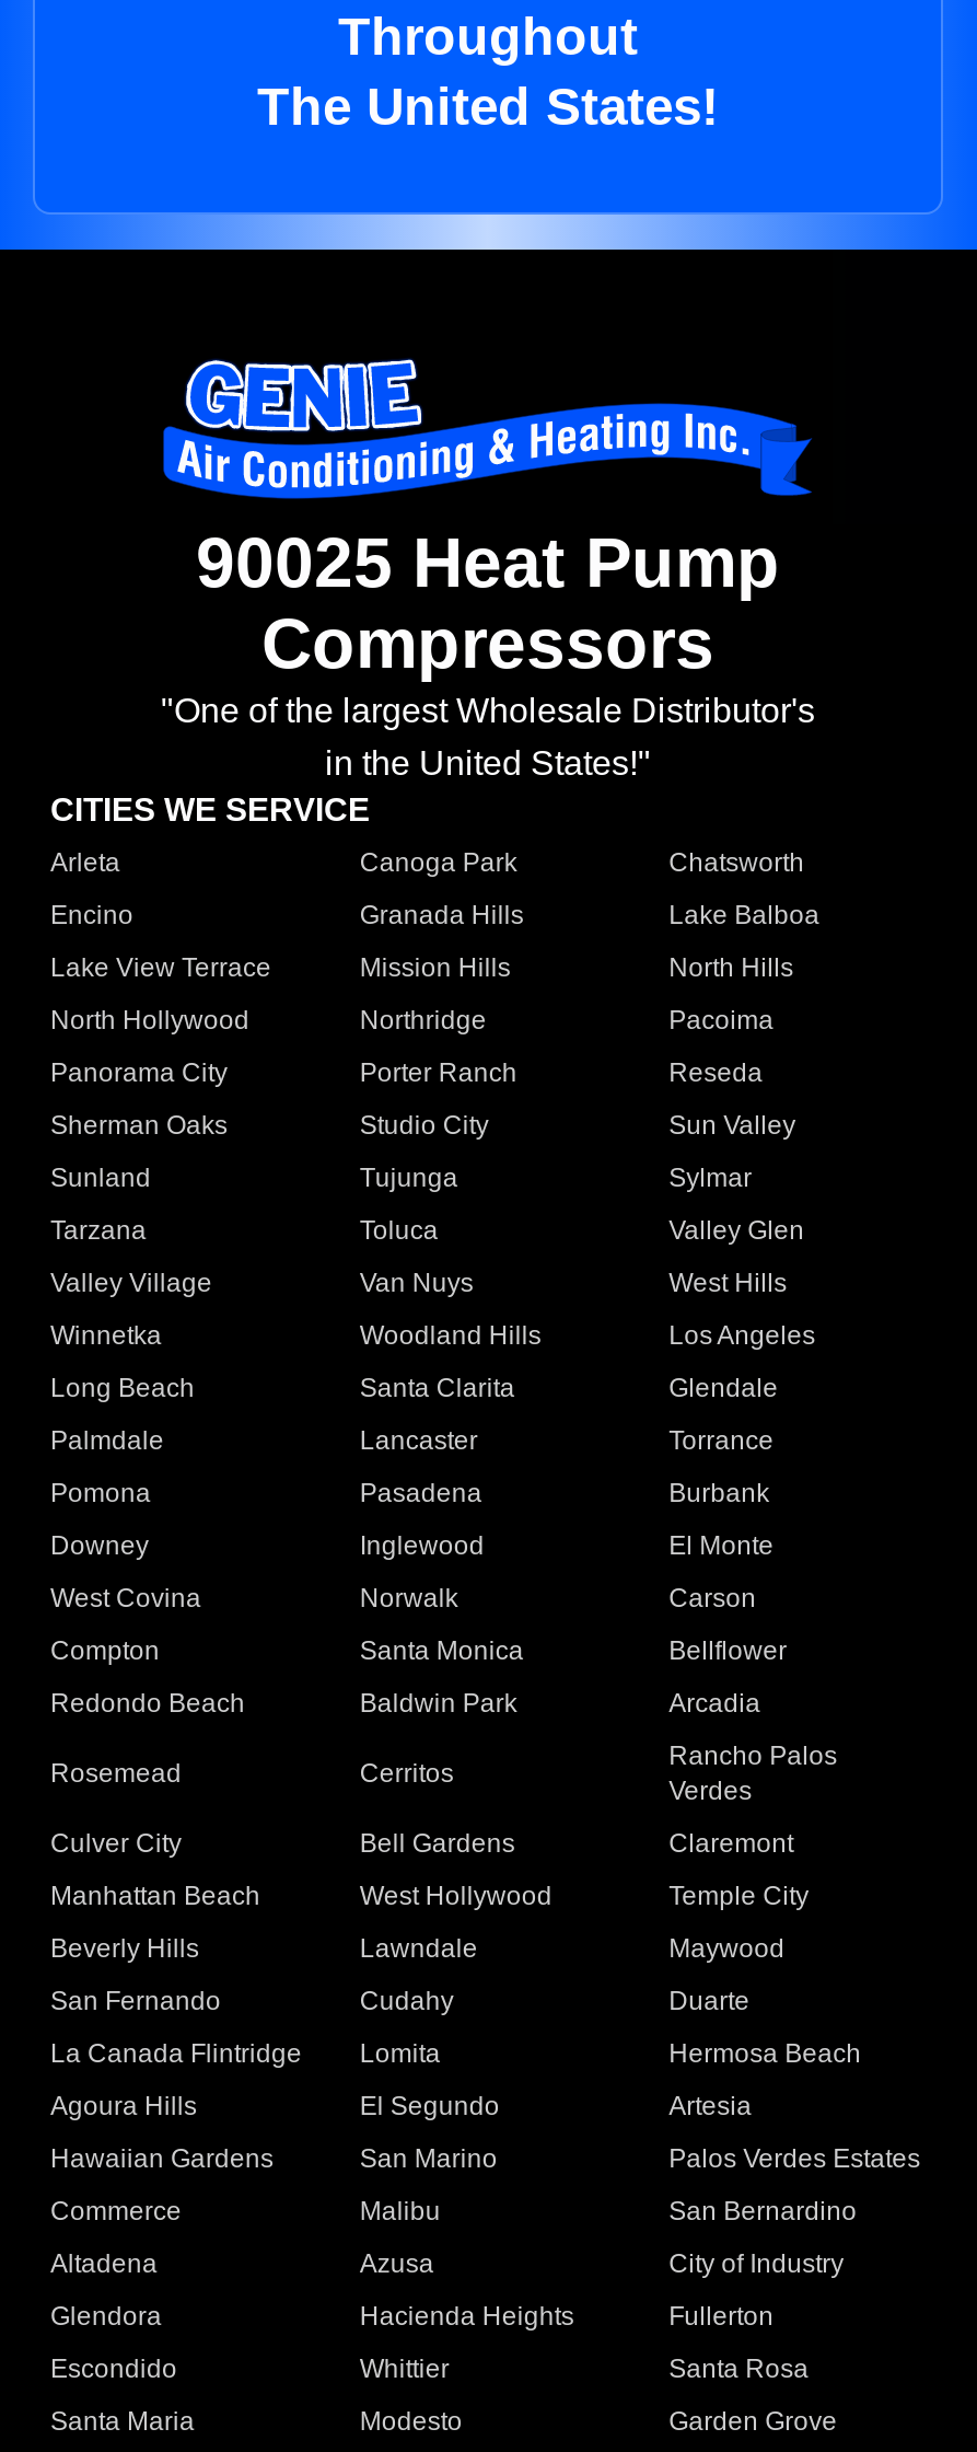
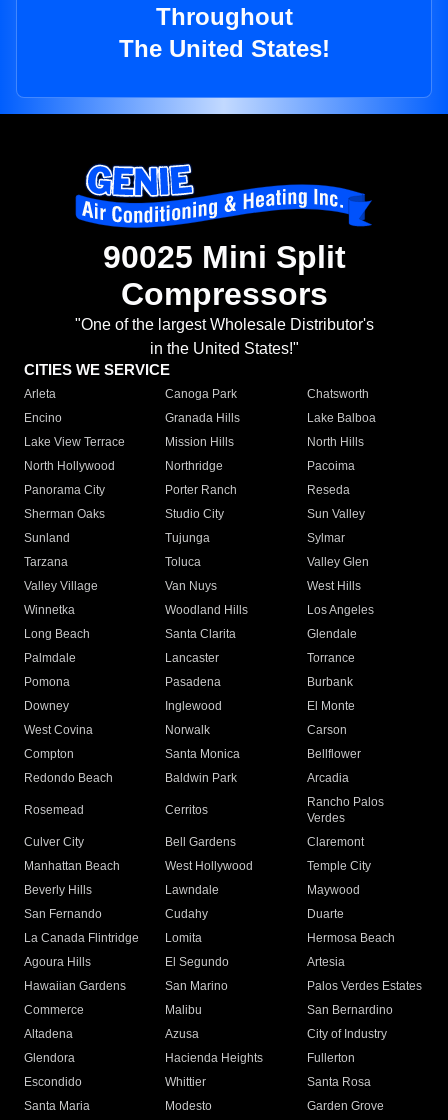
- 90025 Heat Pump
+ 90025 Mini Split
